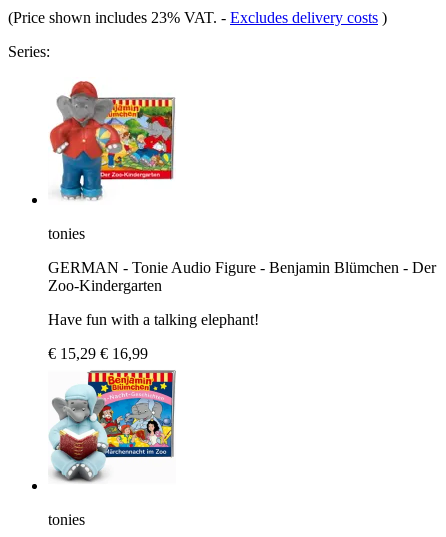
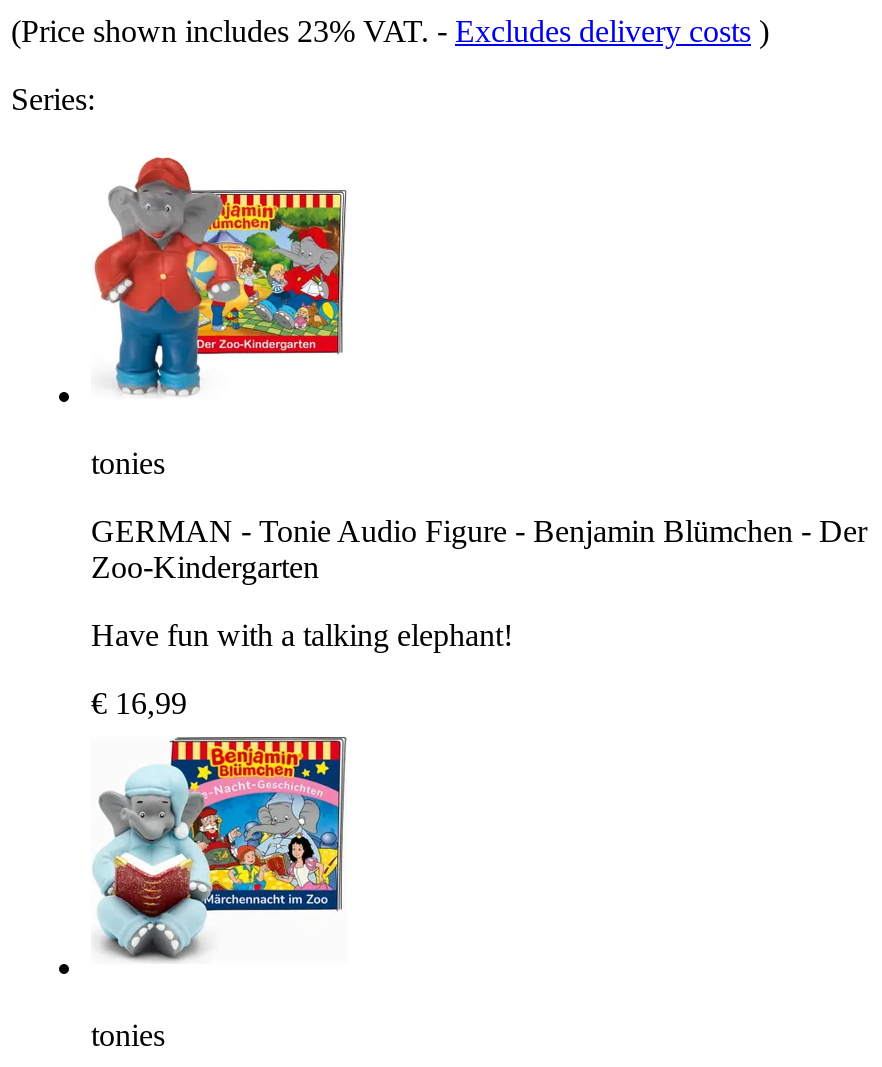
- € 15,29 € 16,99
+ € 16,99
